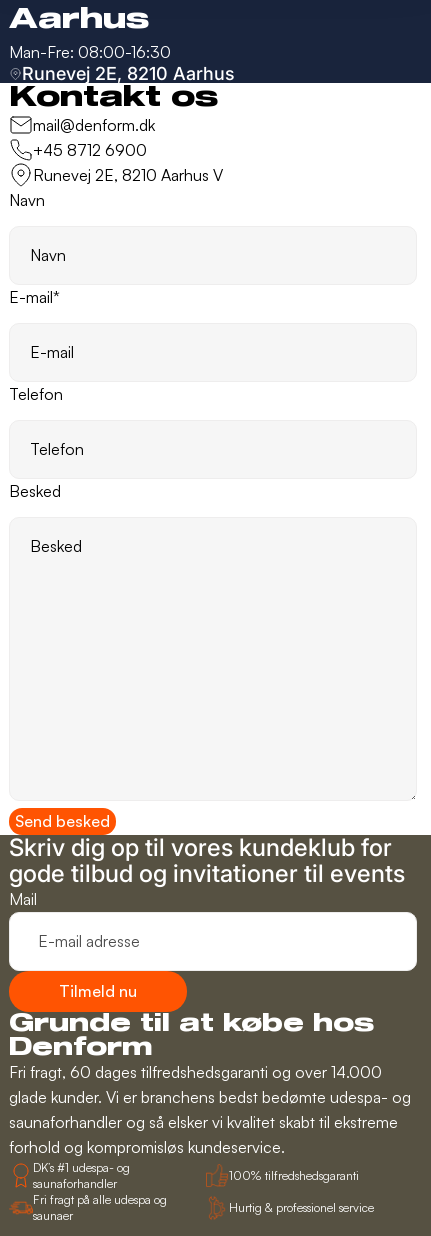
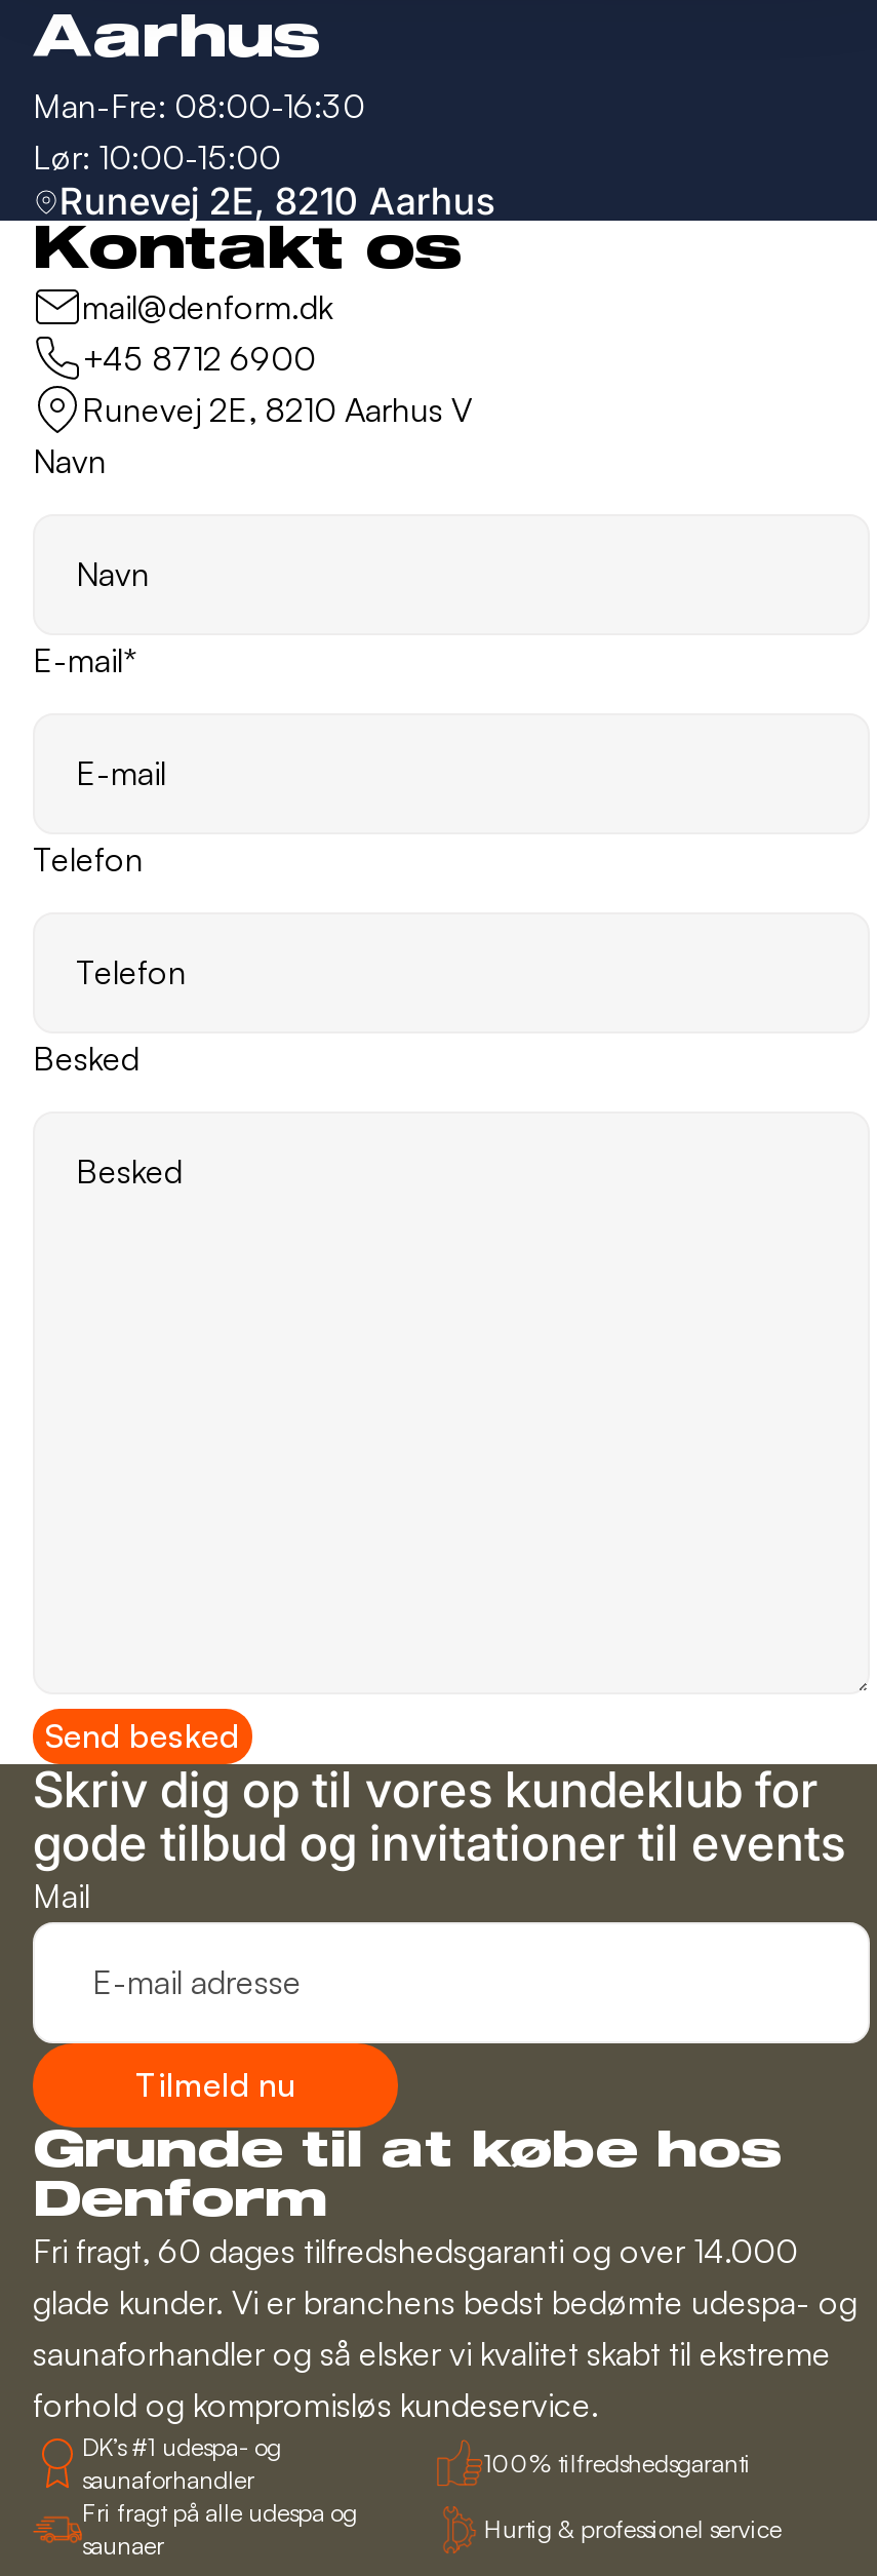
+ Lør: 10:00-15:00
